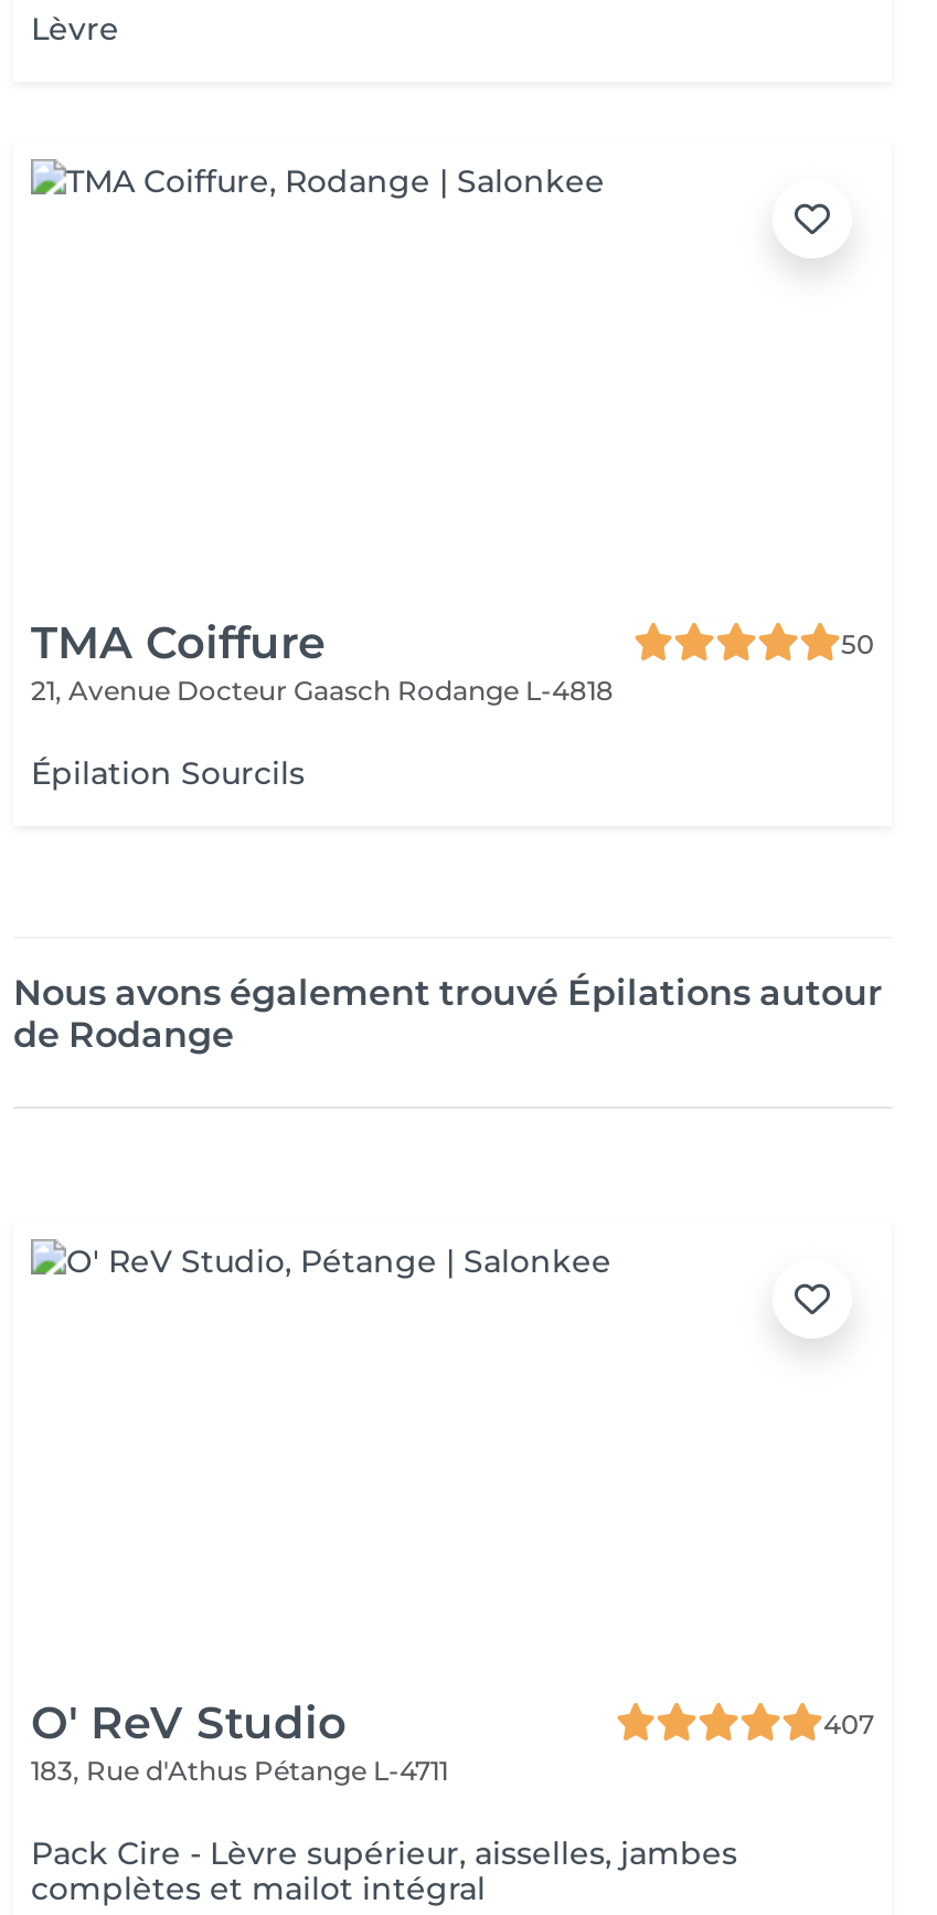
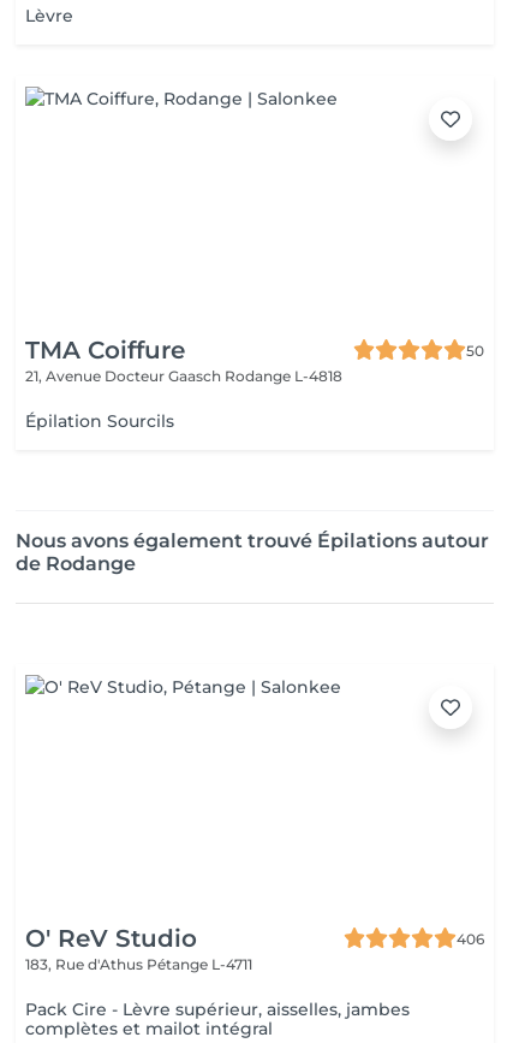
- 407
+ 406
